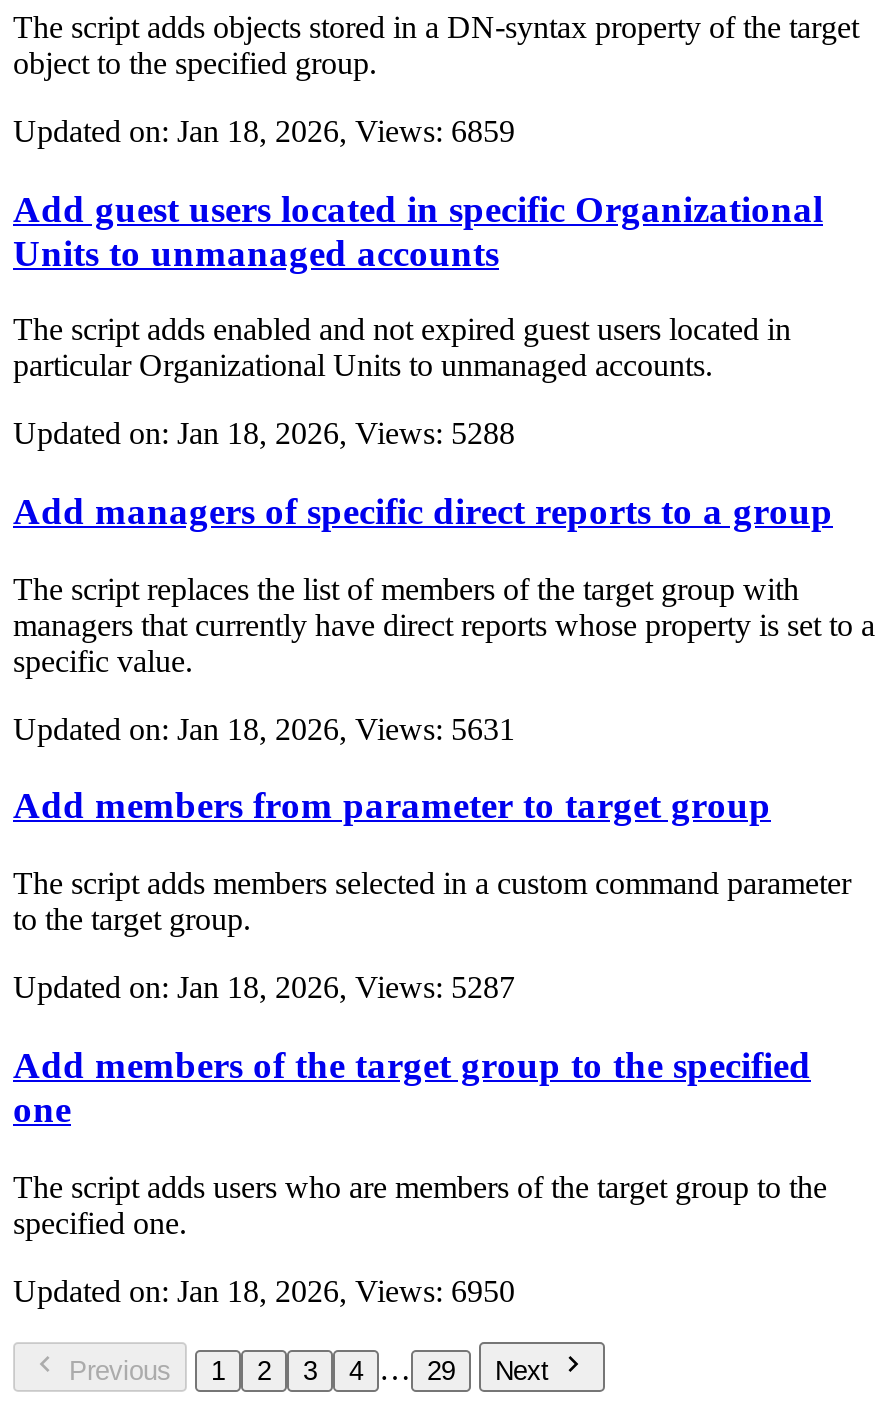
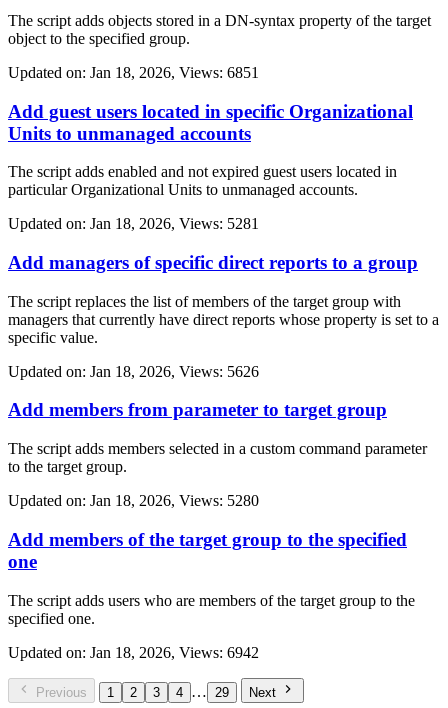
- Updated on: Jan 18, 2026, Views: 6859
+ Updated on: Jan 18, 2026, Views: 6851

- Updated on: Jan 18, 2026, Views: 5288
+ Updated on: Jan 18, 2026, Views: 5281

- Updated on: Jan 18, 2026, Views: 5631
+ Updated on: Jan 18, 2026, Views: 5626

- Updated on: Jan 18, 2026, Views: 5287
+ Updated on: Jan 18, 2026, Views: 5280

- Updated on: Jan 18, 2026, Views: 6950
+ Updated on: Jan 18, 2026, Views: 6942
